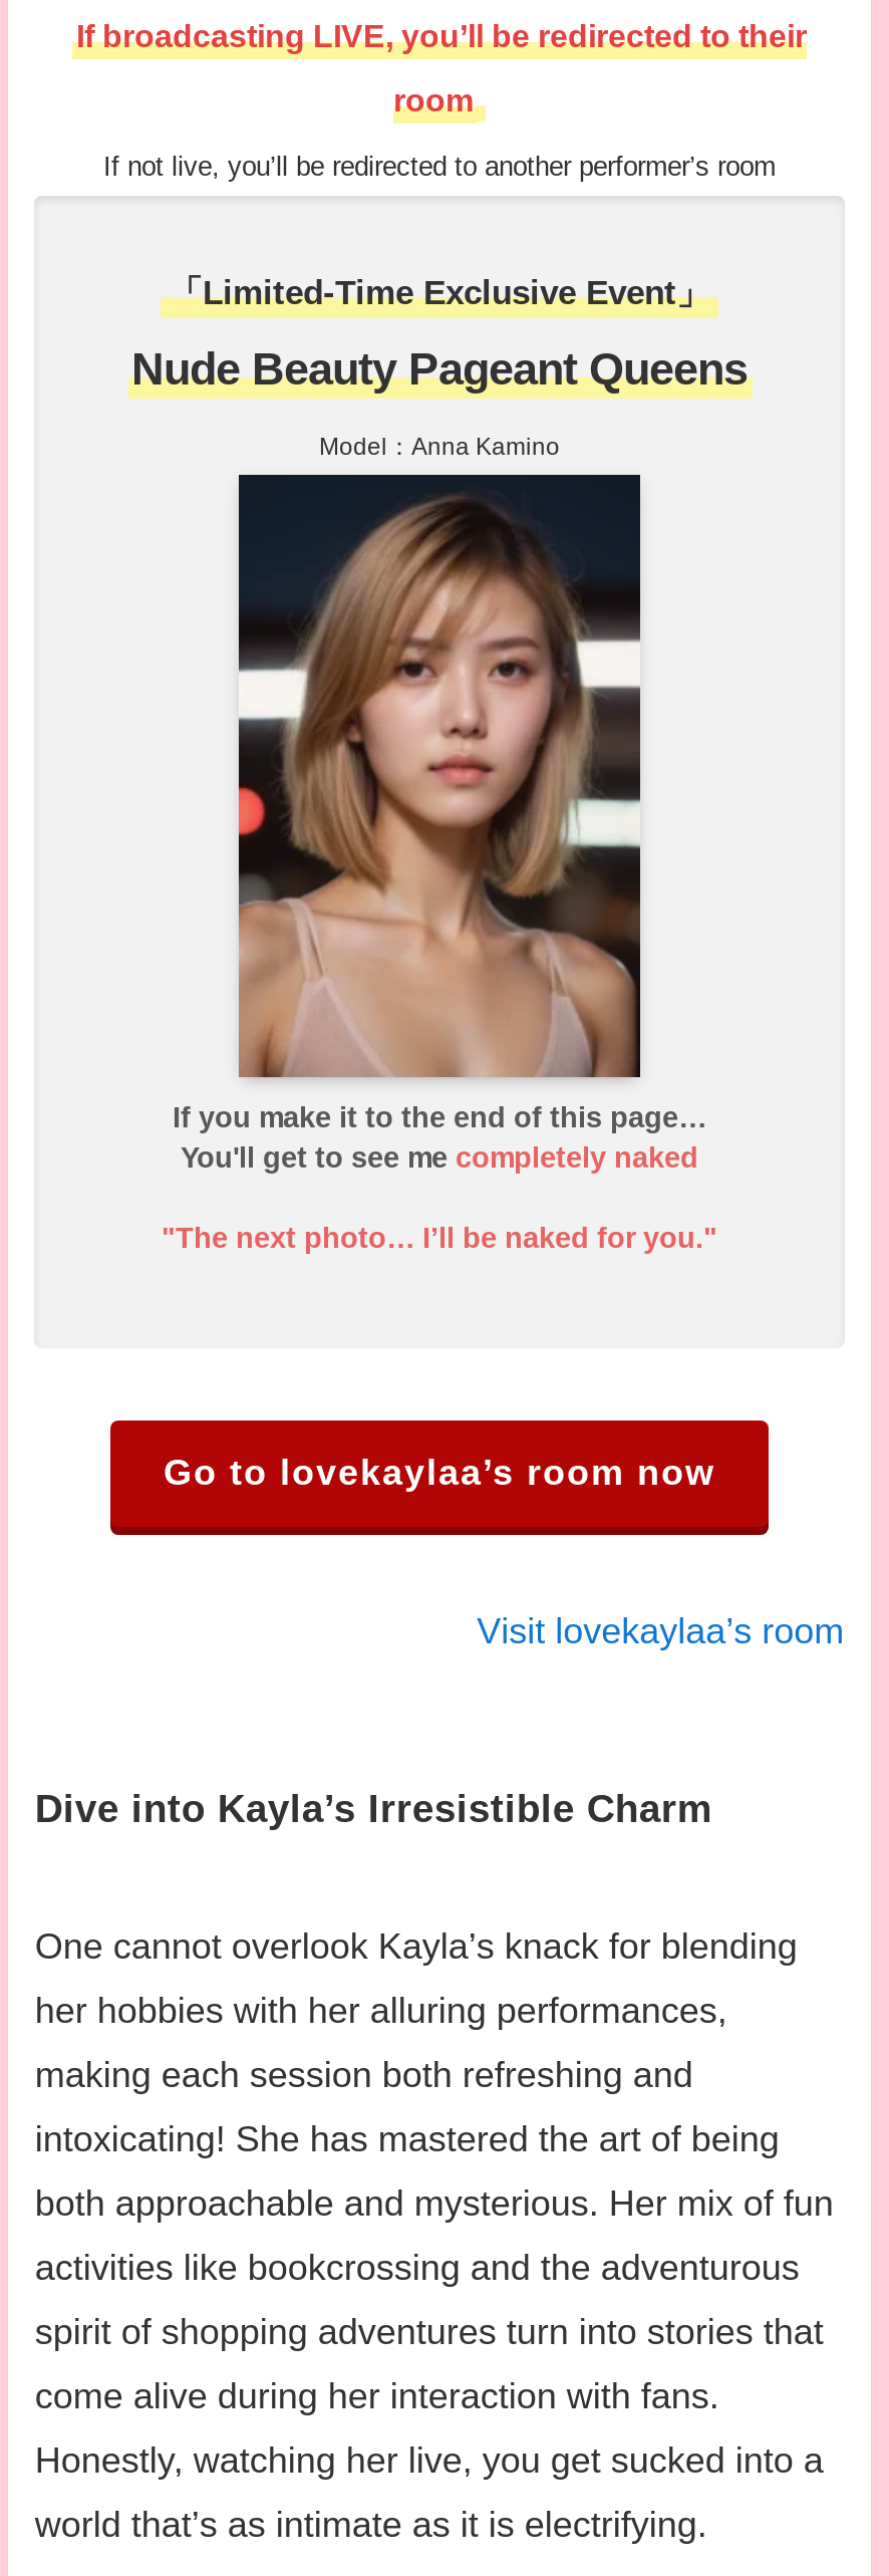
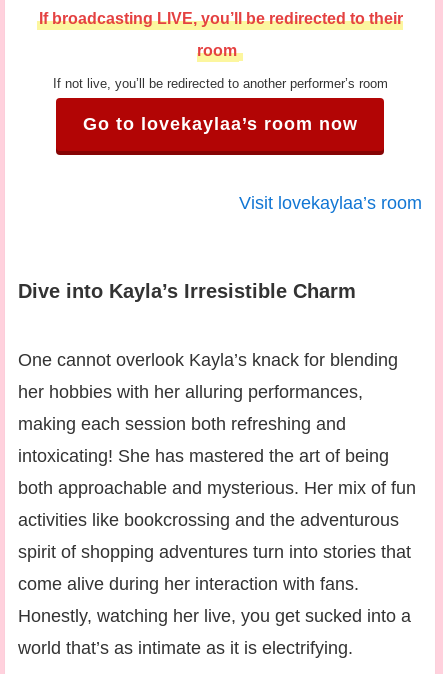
- 「Limited-Time Exclusive Event」
- Nude Beauty Pageant Queens
- Model：Anna Kamino

- [image]
- If you make it to the end of this page…
- You'll get to see me completely naked
- "The next photo… I’ll be naked for you."
